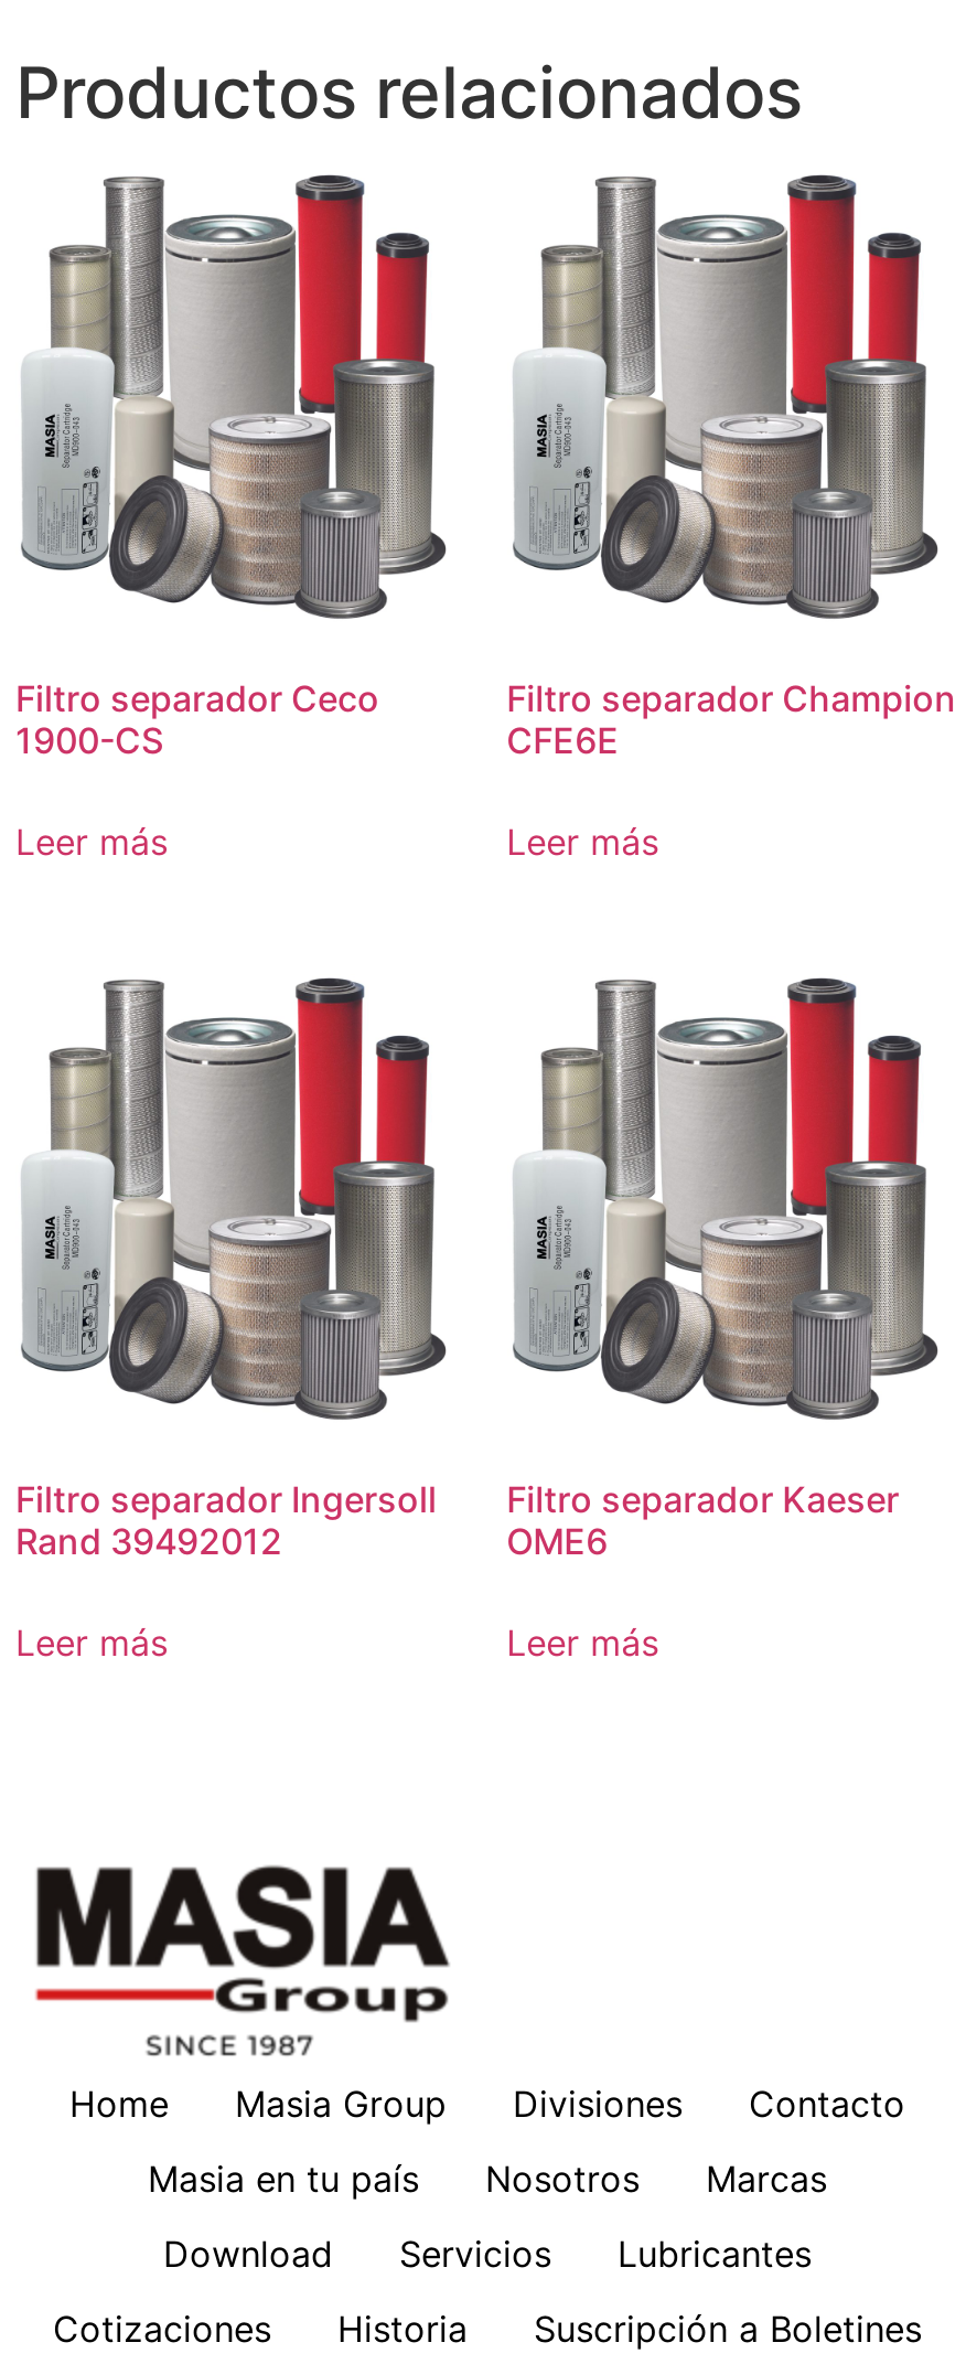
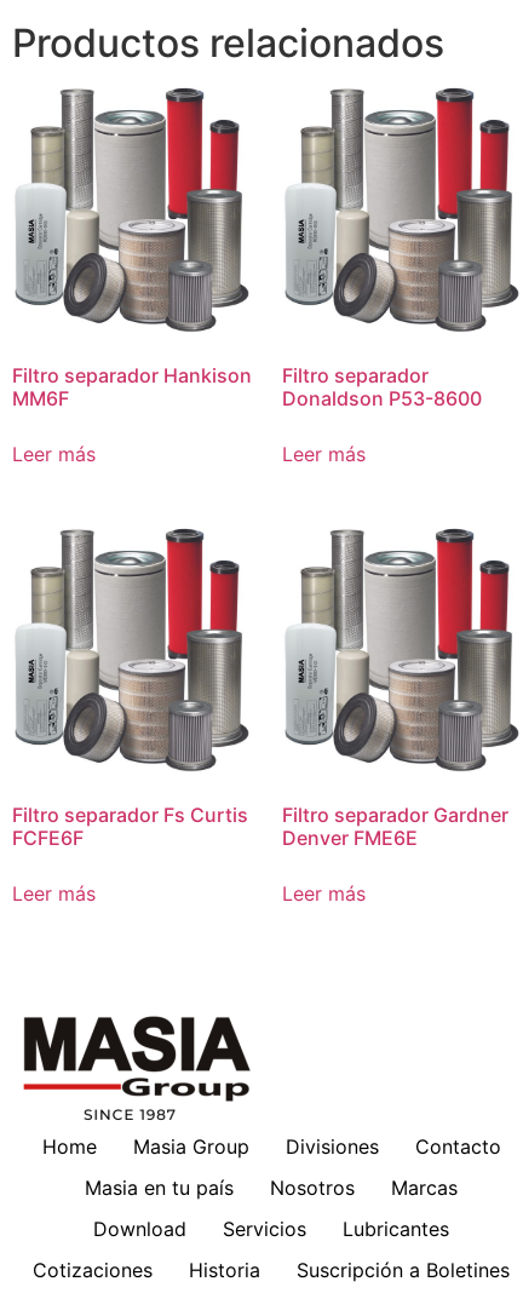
- Filtro separador Ceco
- 1900-CS
+ Filtro separador Hankison
+ MM6F

- Filtro separador Champion
- CFE6E
+ Filtro separador
+ Donaldson P53-8600

- Filtro separador Ingersoll
- Rand 39492012
+ Filtro separador Fs Curtis
+ FCFE6F

- Filtro separador Kaeser
- OME6
+ Filtro separador Gardner
+ Denver FME6E
